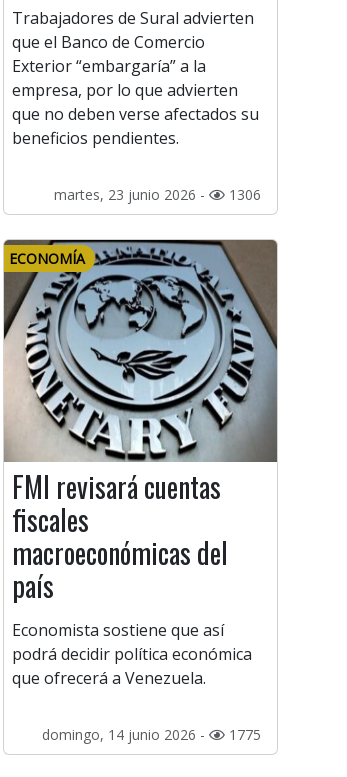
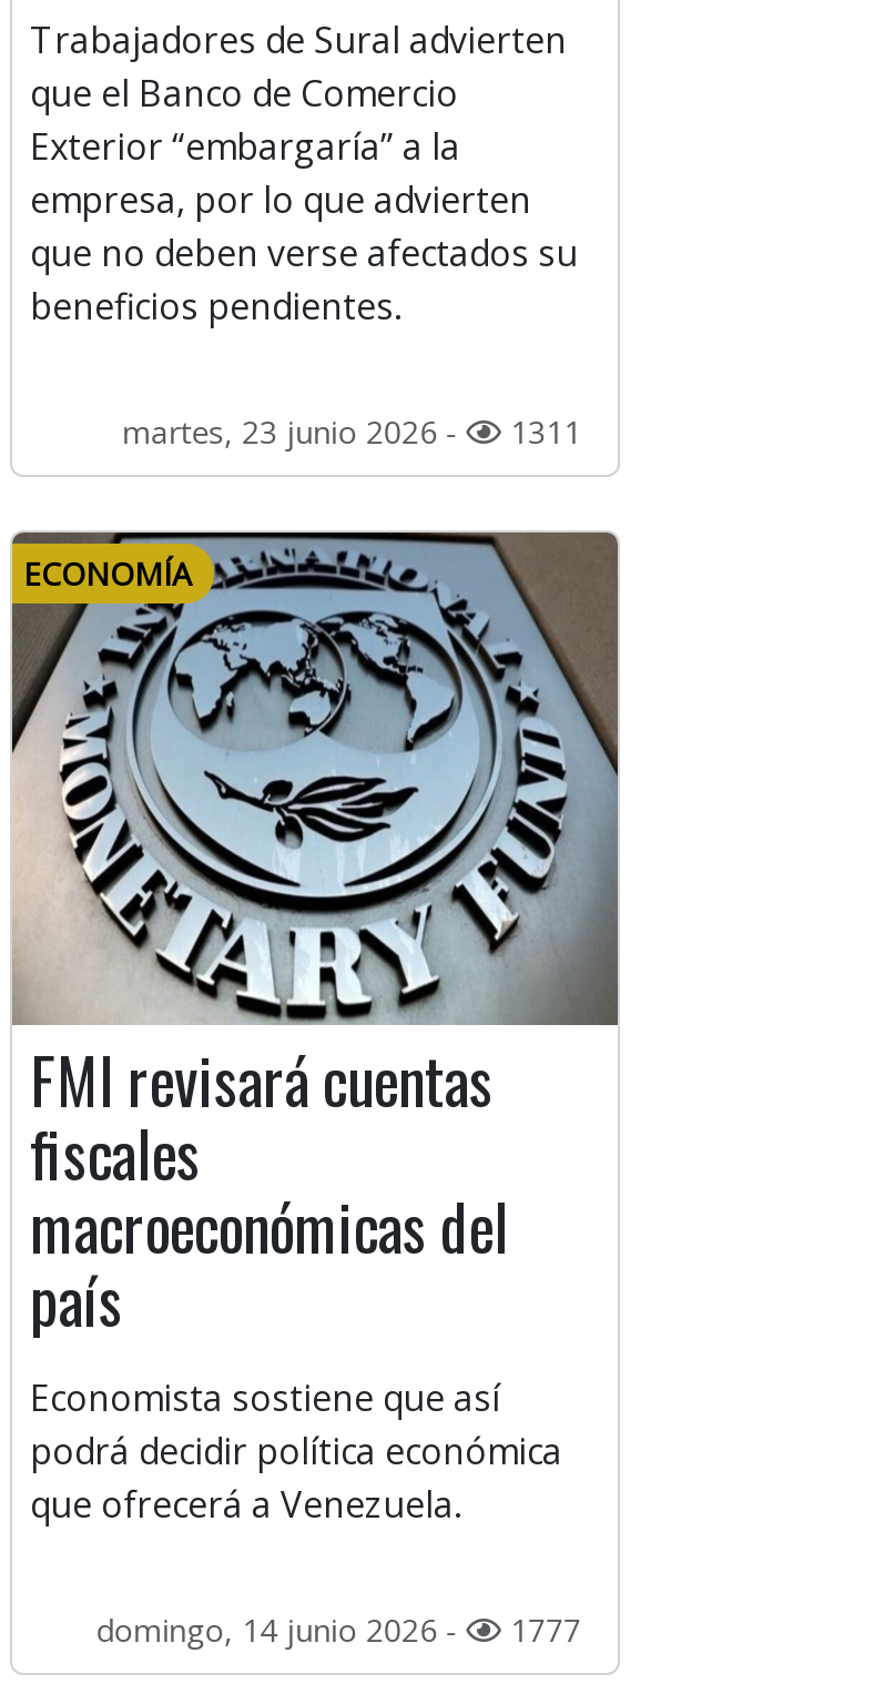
- martes, 23 junio 2026 - 1306
+ martes, 23 junio 2026 - 1311

- domingo, 14 junio 2026 - 1775
+ domingo, 14 junio 2026 - 1777
